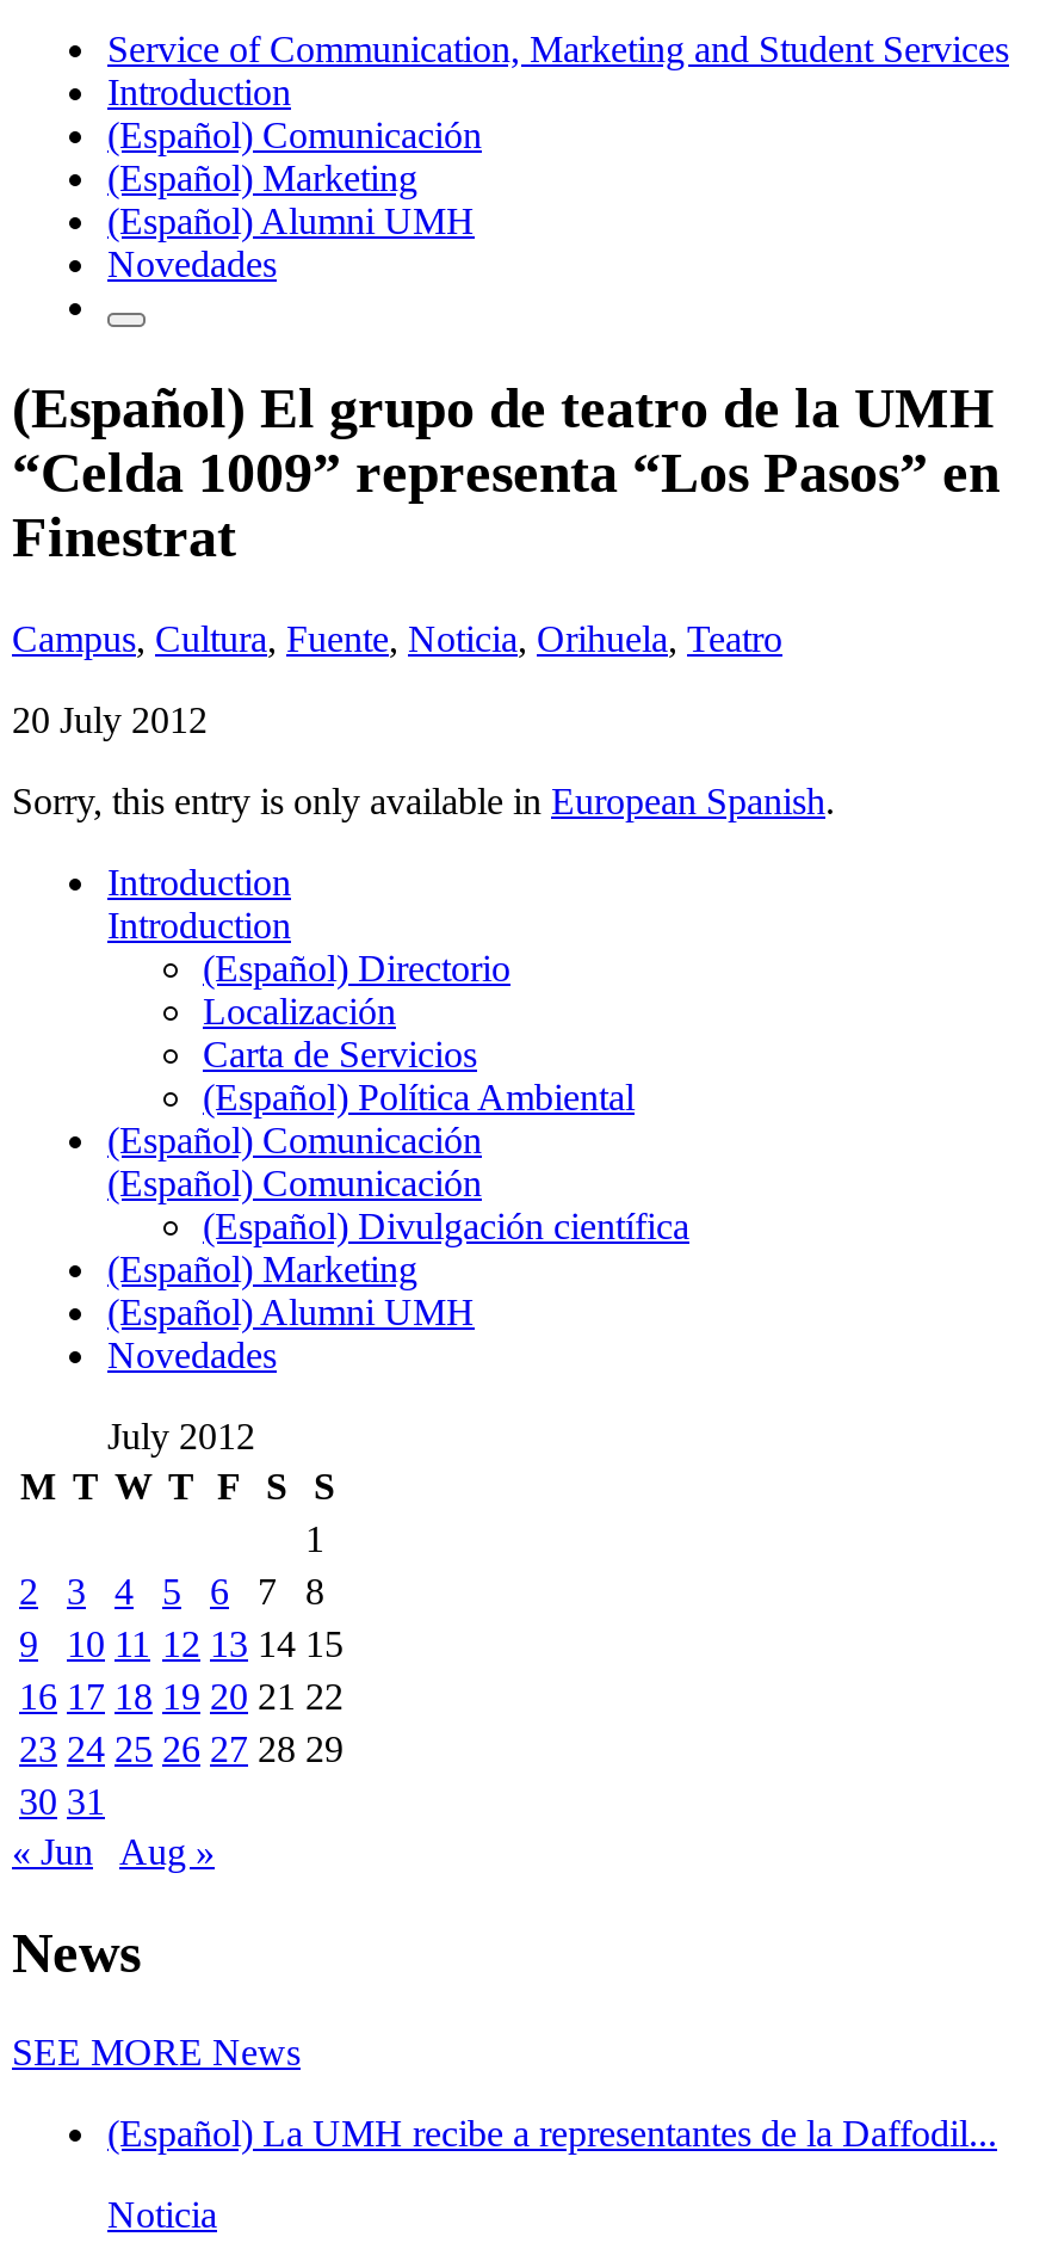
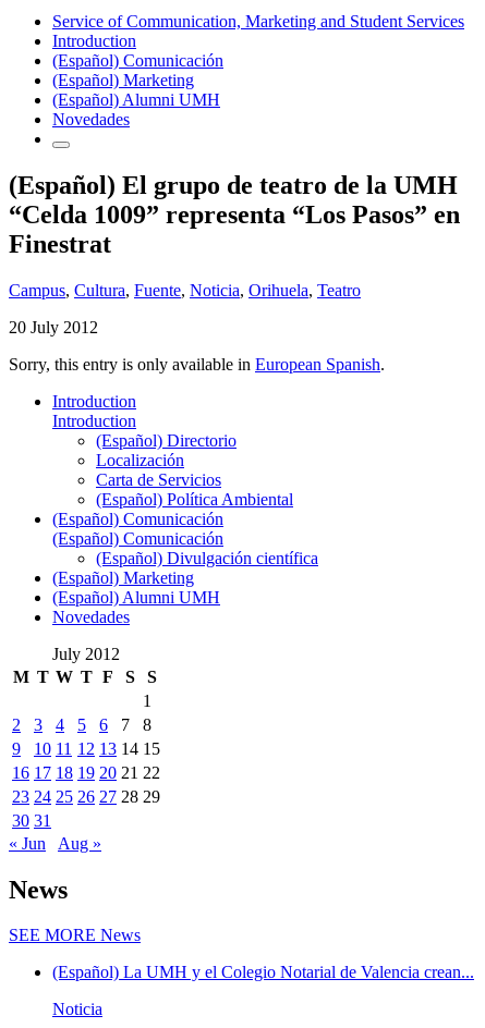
- (Español) La UMH recibe a representantes de la Daffodil...
+ (Español) La UMH y el Colegio Notarial de Valencia crean...
